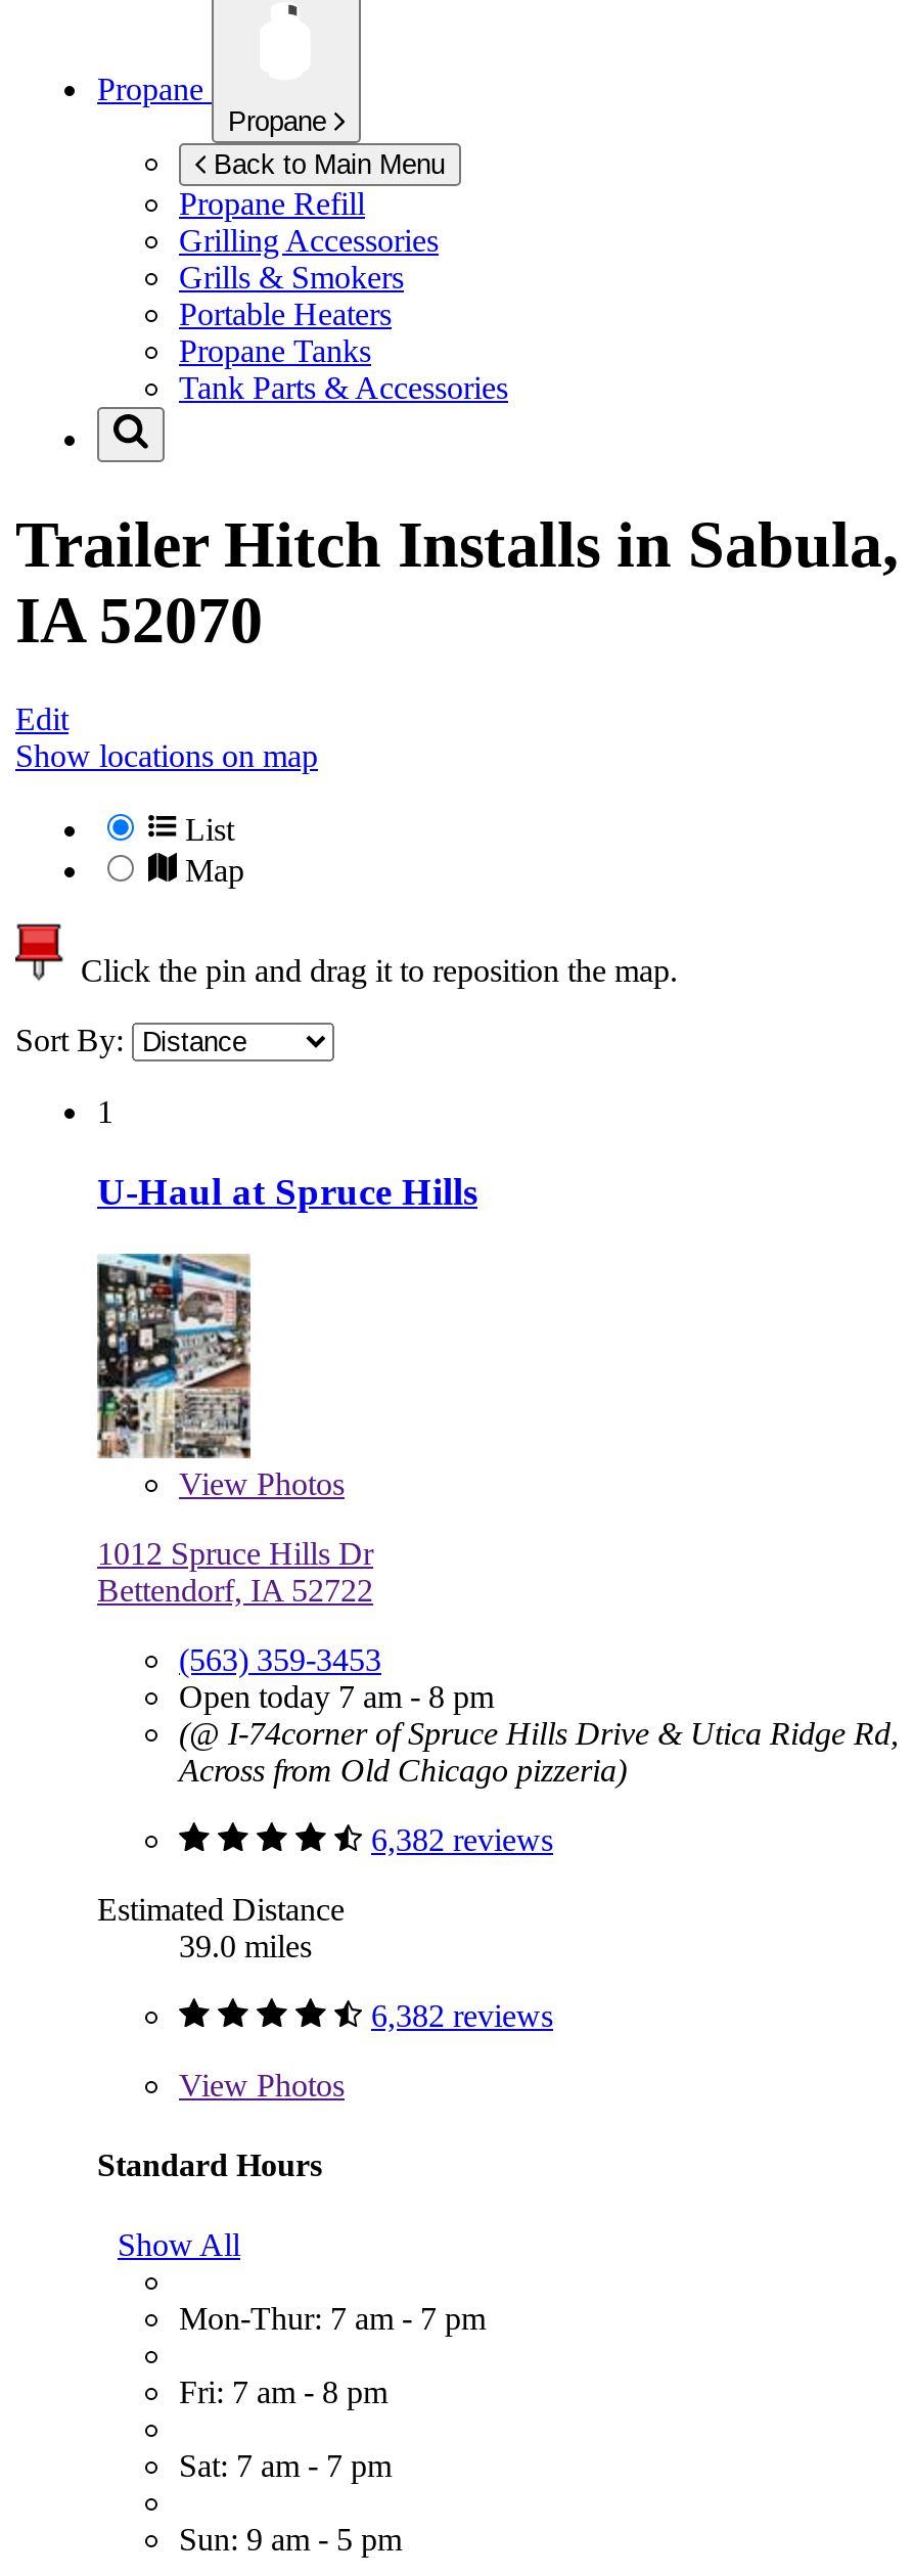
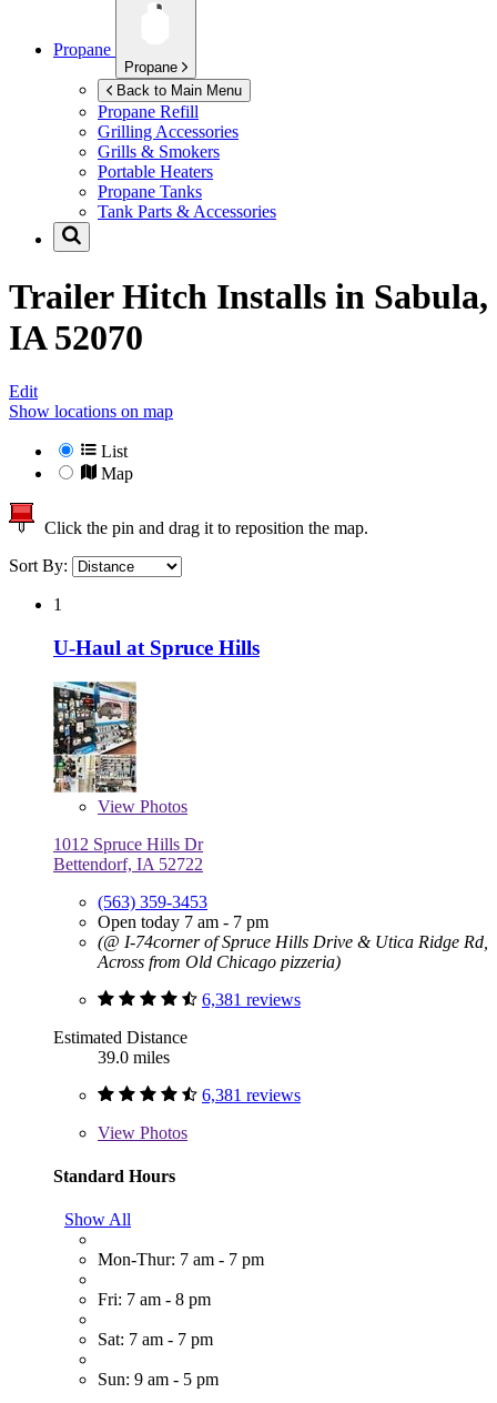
- Open today 7 am - 8 pm
+ Open today 7 am - 7 pm

- 6,382 reviews
+ 6,381 reviews

- 6,382 reviews
+ 6,381 reviews
